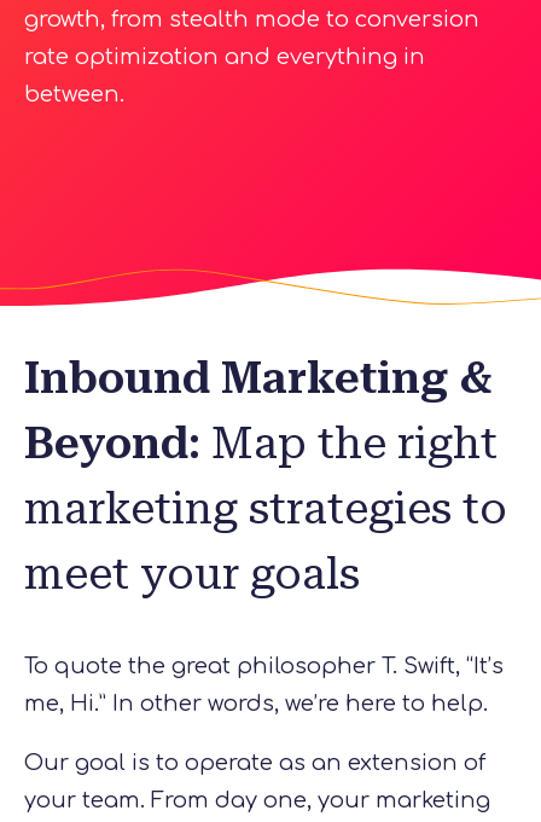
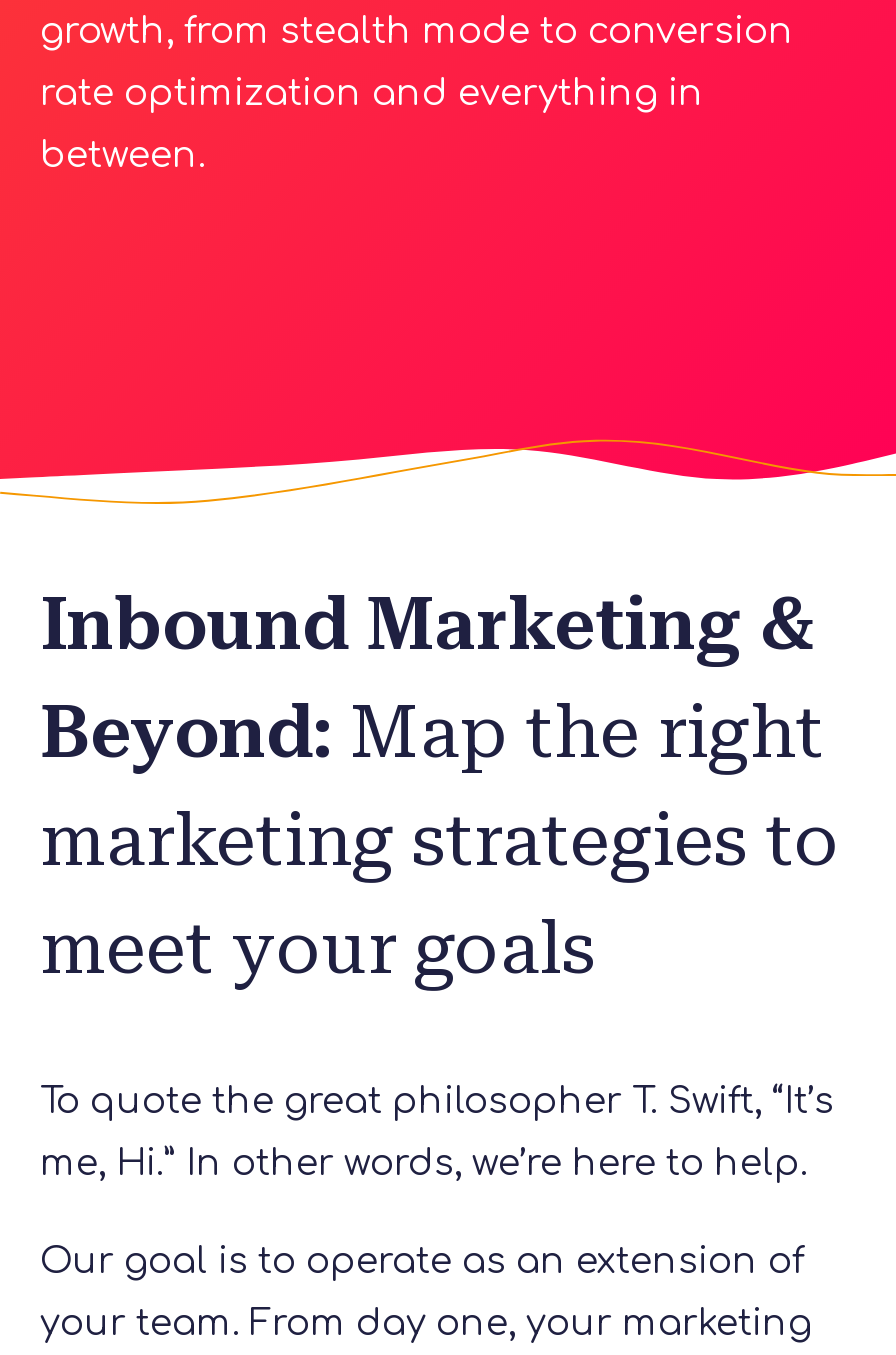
- [image]
+ [image]
